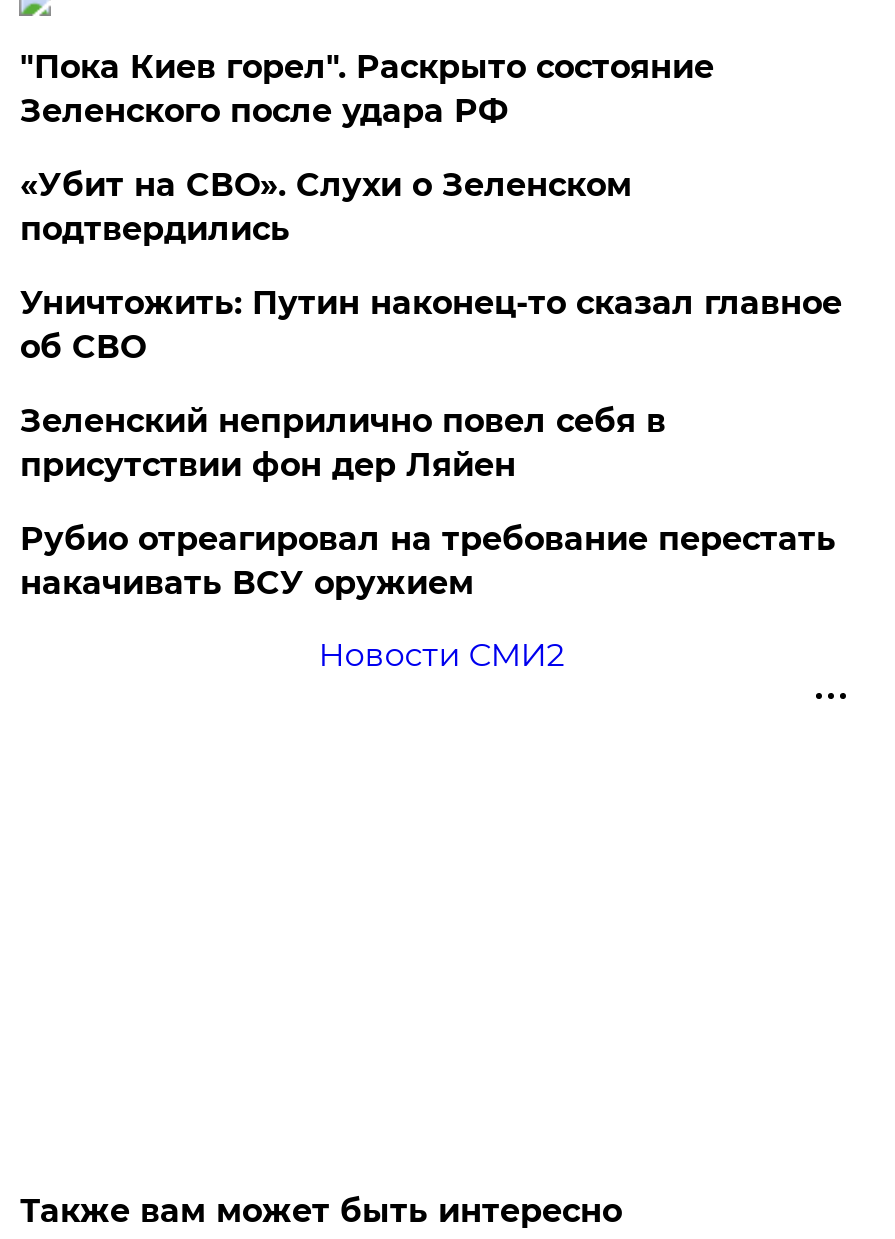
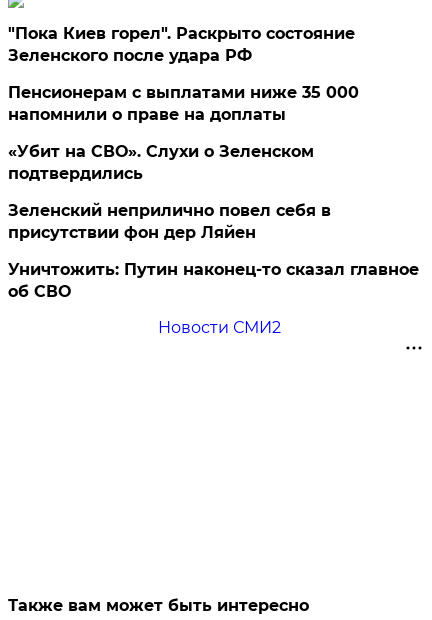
+ Пенсионерам с выплатами ниже 35 000
+ напомнили о праве на доплаты

moved down: «Убит на СВО». Слухи о Зеленском | подтвердились

moved down: Уничтожить: Путин наконец-то сказал главное | об СВО

- Рубио отреагировал на требование перестать
- накачивать ВСУ оружием
